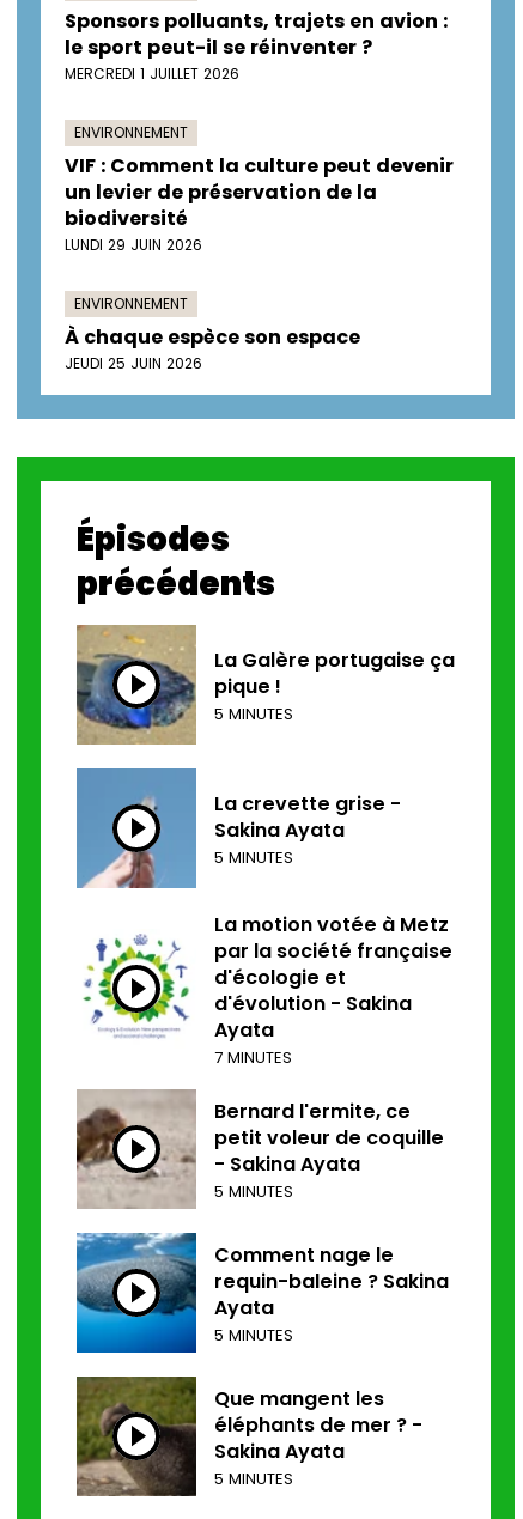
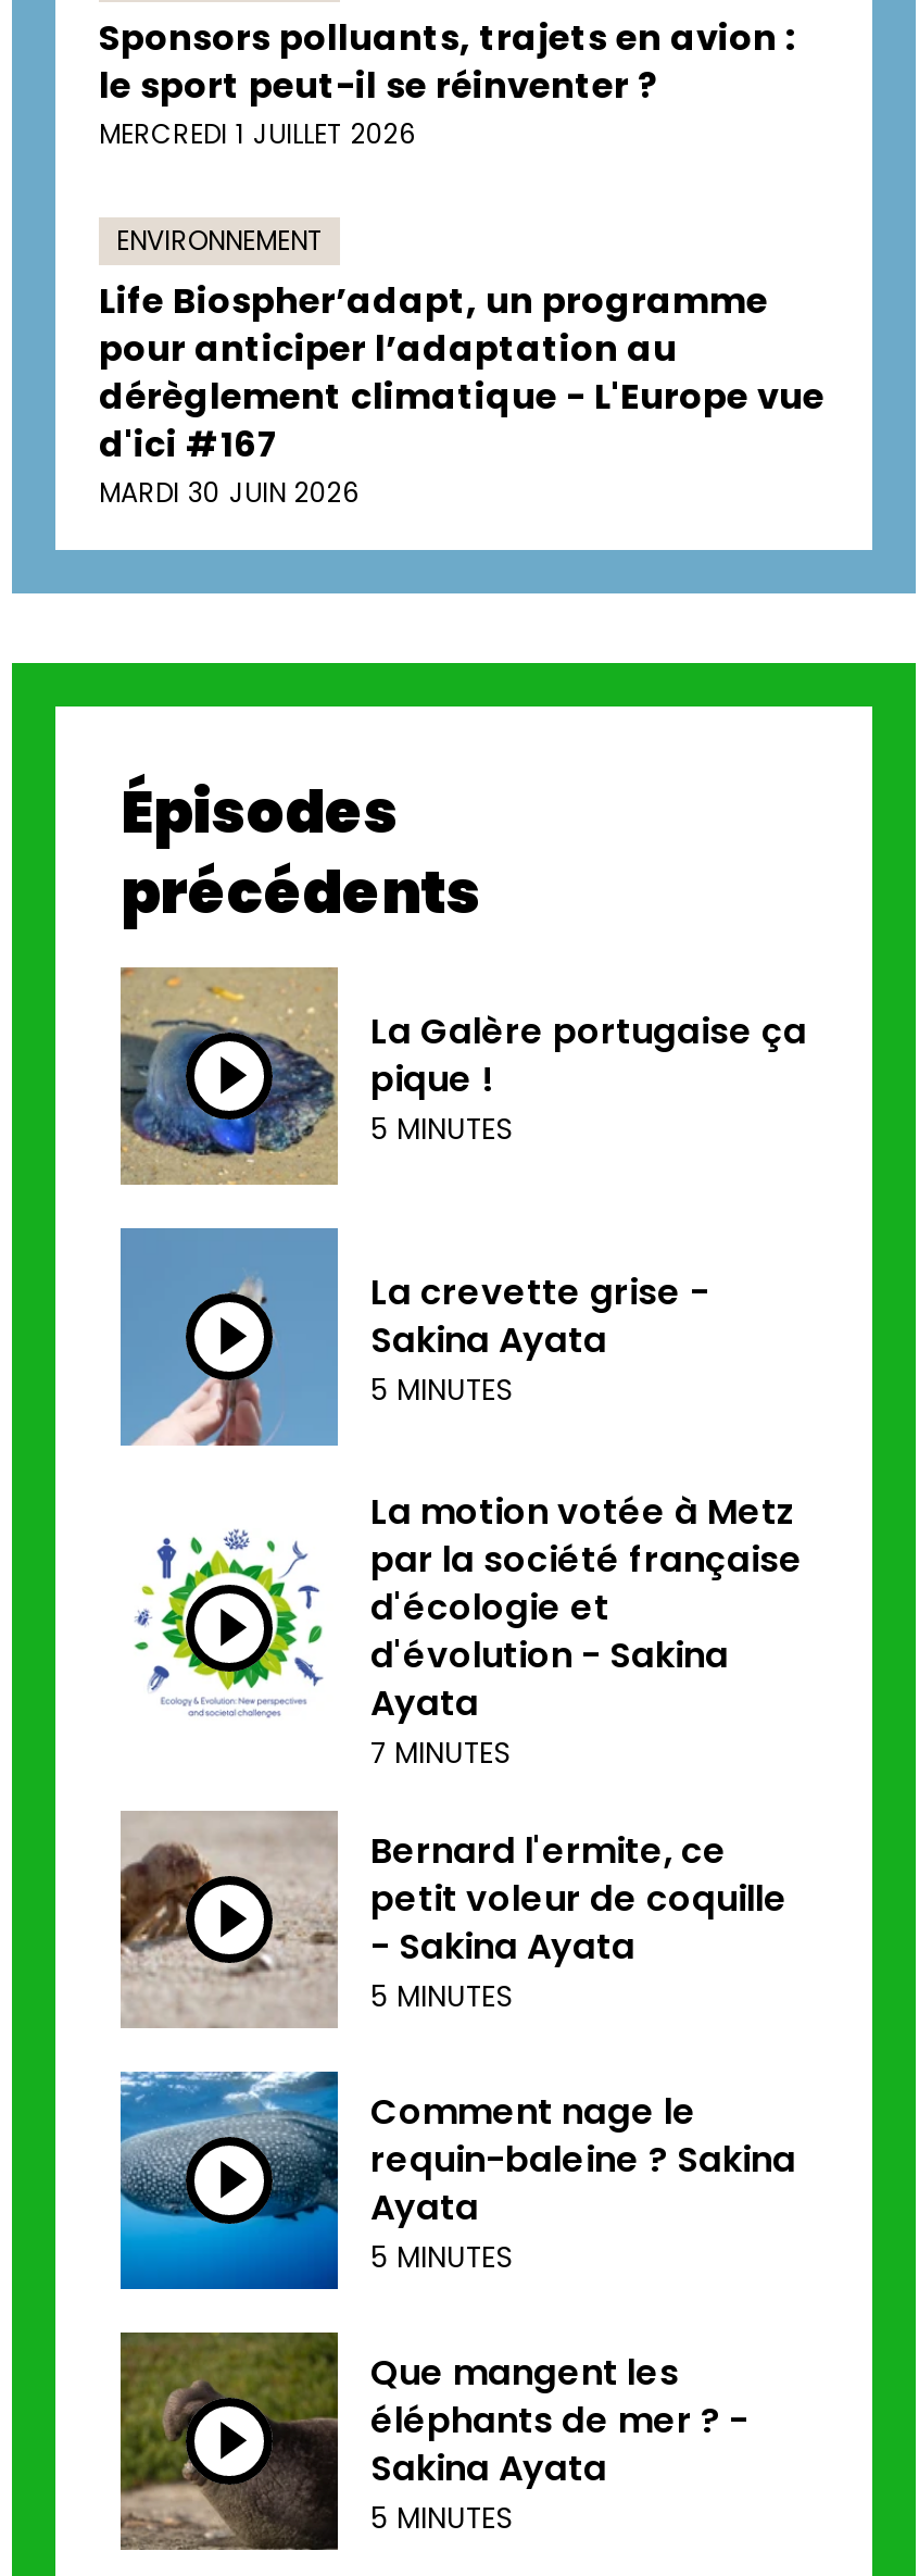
- VIF : Comment la culture peut devenir
- un levier de préservation de la
- biodiversité
- LUNDI 29 JUIN 2026
- ENVIRONNEMENT
- À chaque espèce son espace
- JEUDI 25 JUIN 2026
+ Life Biospher’adapt, un programme
+ pour anticiper l’adaptation au
+ dérèglement climatique - L'Europe vue
+ d'ici #167
+ MARDI 30 JUIN 2026
